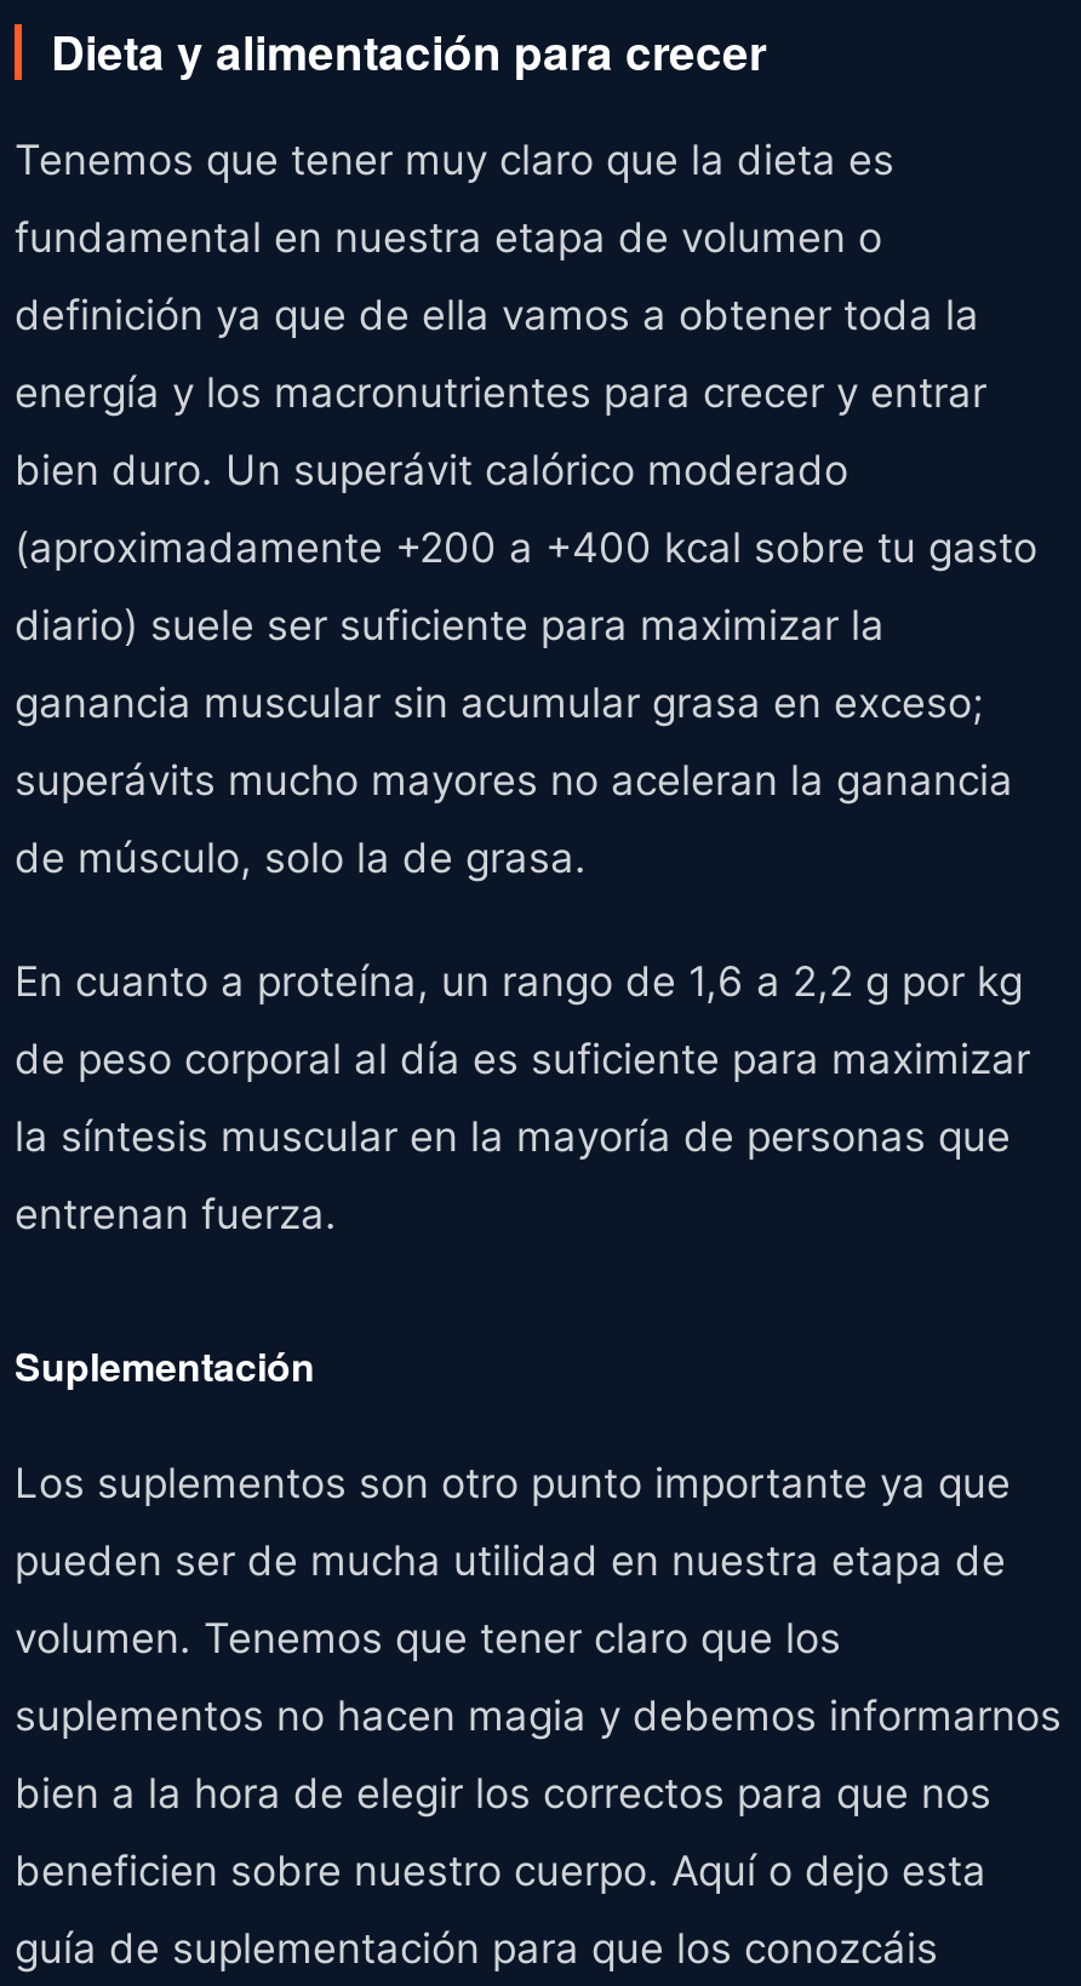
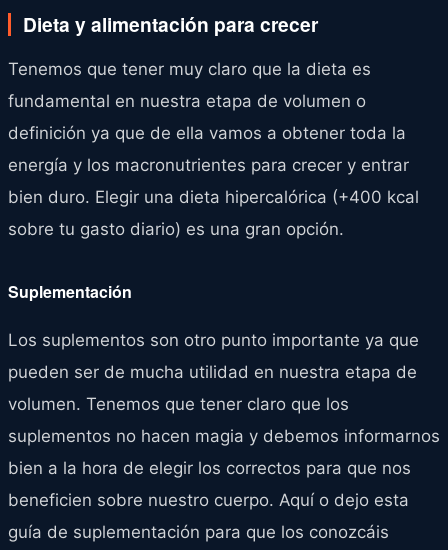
- bien duro. Un superávit calórico moderado
- (aproximadamente +200 a +400 kcal sobre tu gasto
- diario) suele ser suficiente para maximizar la
- ganancia muscular sin acumular grasa en exceso;
- superávits mucho mayores no aceleran la ganancia
- de músculo, solo la de grasa.
- En cuanto a proteína, un rango de 1,6 a 2,2 g por kg
- de peso corporal al día es suficiente para maximizar
- la síntesis muscular en la mayoría de personas que
- entrenan fuerza.
+ bien duro. Elegir una dieta hipercalórica (+400 kcal
+ sobre tu gasto diario) es una gran opción.
